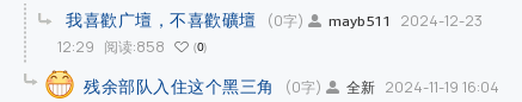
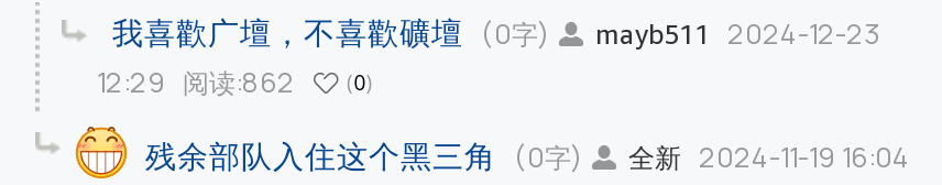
- 12:29 阅读:858 0
+ 12:29 阅读:862 0
